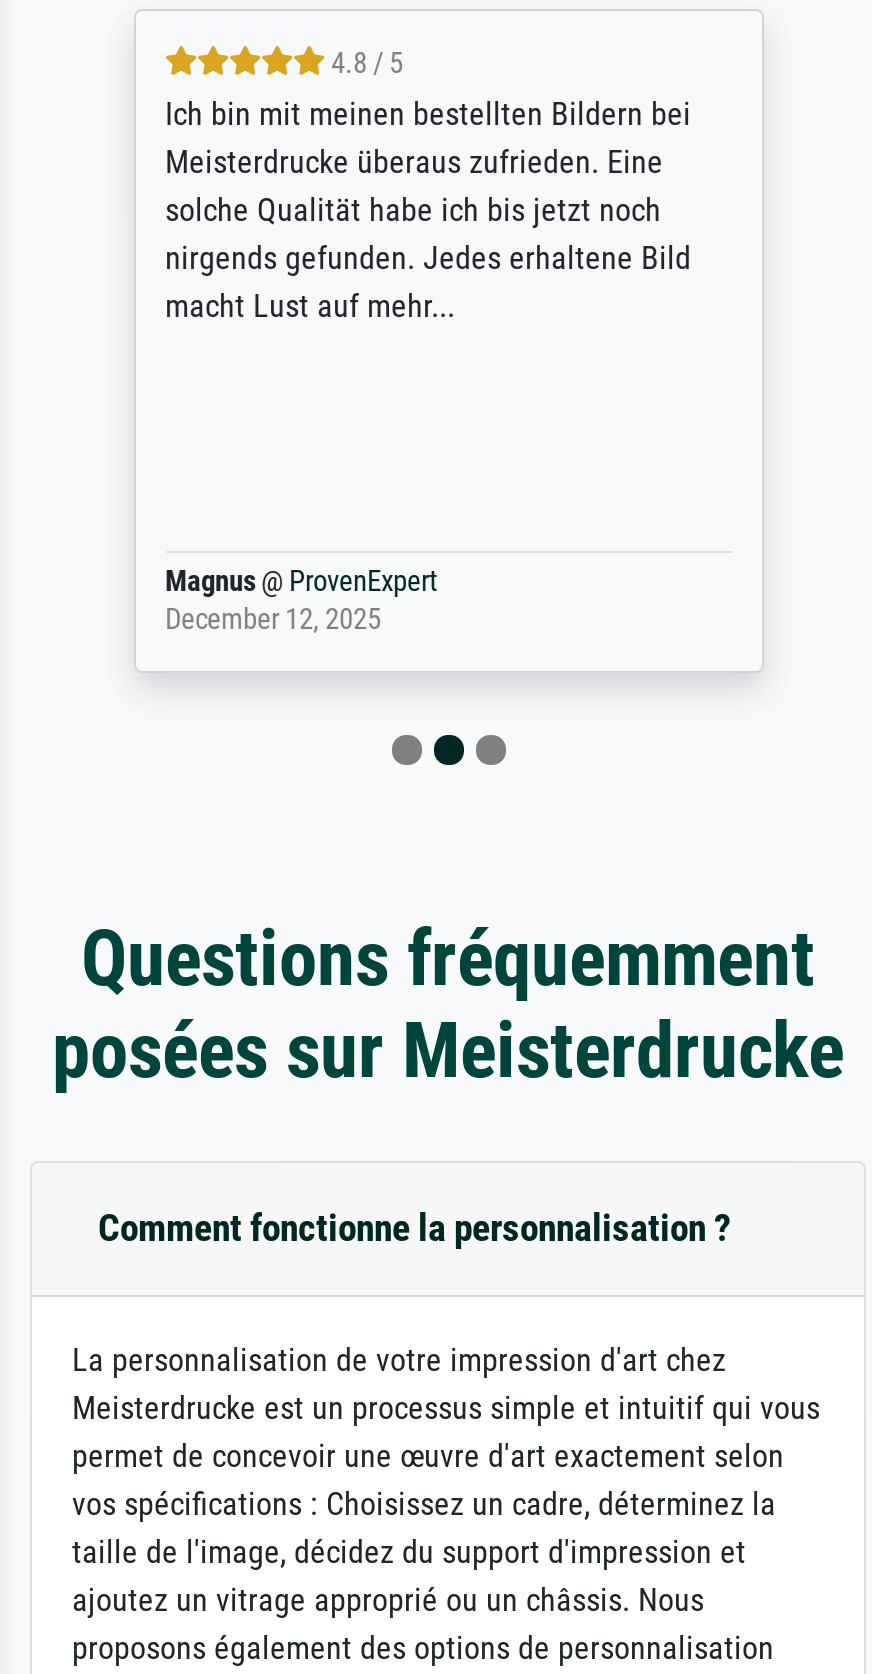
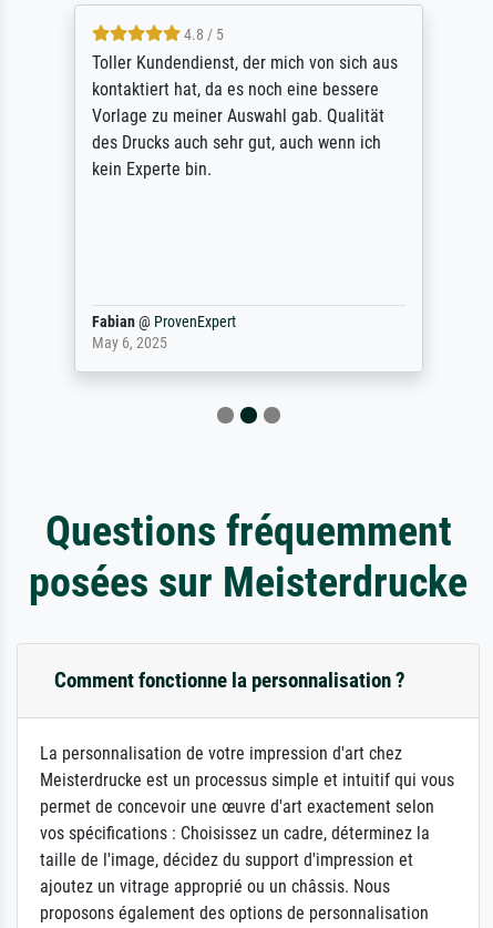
- Ich bin mit meinen bestellten Bildern bei
- Meisterdrucke überaus zufrieden. Eine
- solche Qualität habe ich bis jetzt noch
- nirgends gefunden. Jedes erhaltene Bild
- macht Lust auf mehr...
+ Toller Kundendienst, der mich von sich aus
+ kontaktiert hat, da es noch eine bessere
+ Vorlage zu meiner Auswahl gab. Qualität
+ des Drucks auch sehr gut, auch wenn ich
+ kein Experte bin.

- Magnus @ ProvenExpert
- December 12, 2025
+ Fabian @ ProvenExpert
+ May 6, 2025
